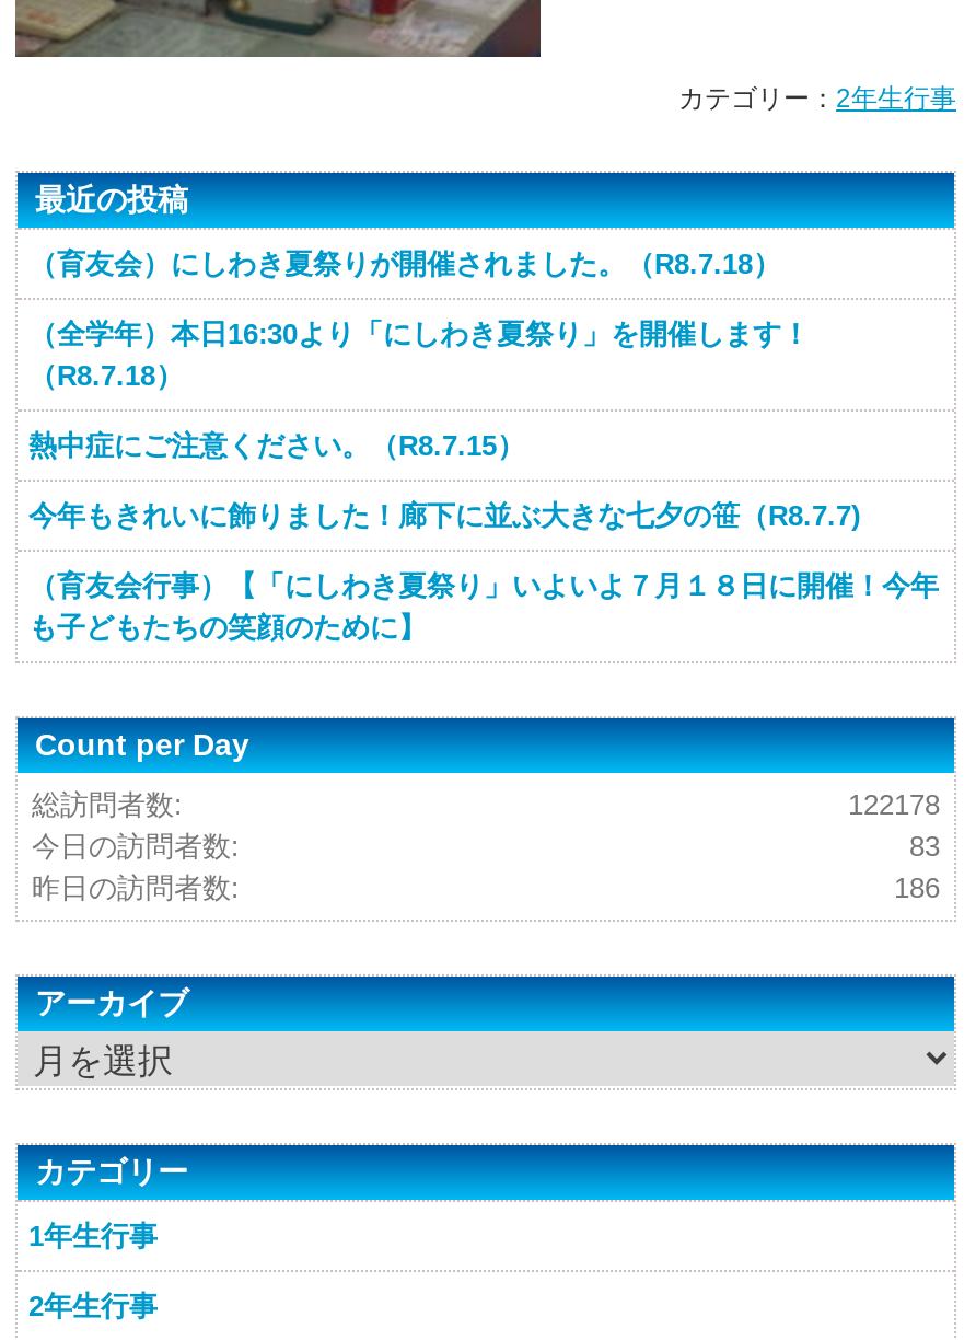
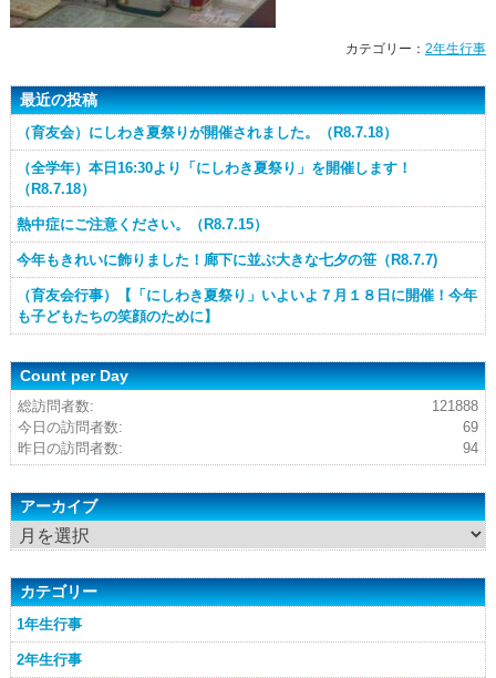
- 122178
+ 121888

- 83
+ 69

- 186
+ 94
